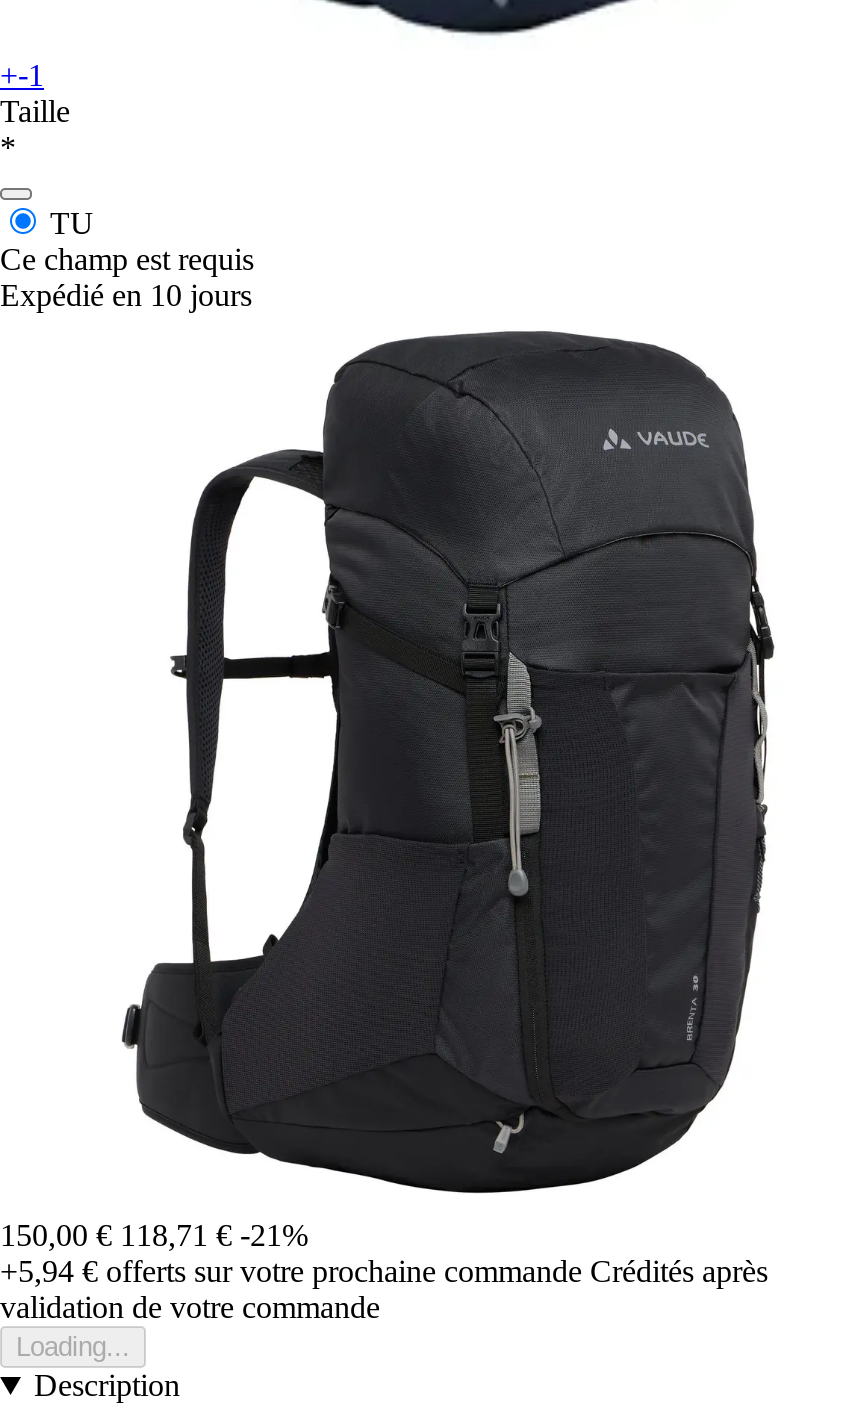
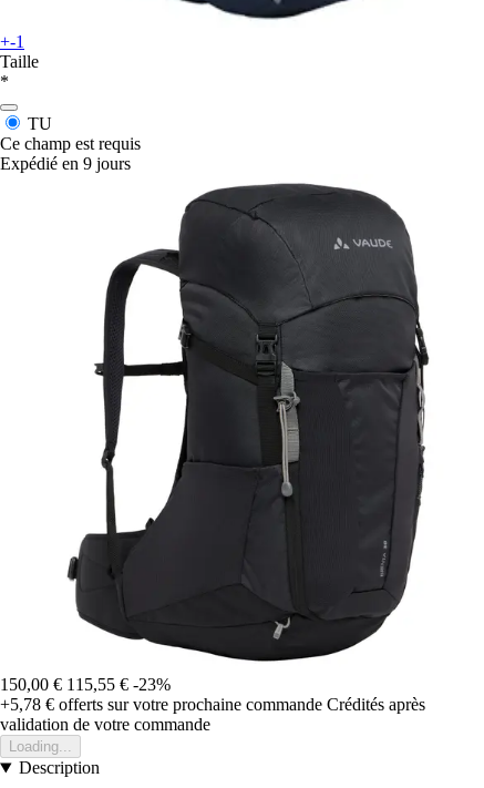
- Expédié en 10 jours
+ Expédié en 9 jours

- 150,00 € 118,71 € -21%
+ 150,00 € 115,55 € -23%

- +5,94 €offerts sur votre prochaine commande Crédités après
+ +5,78 €offerts sur votre prochaine commande Crédités après
